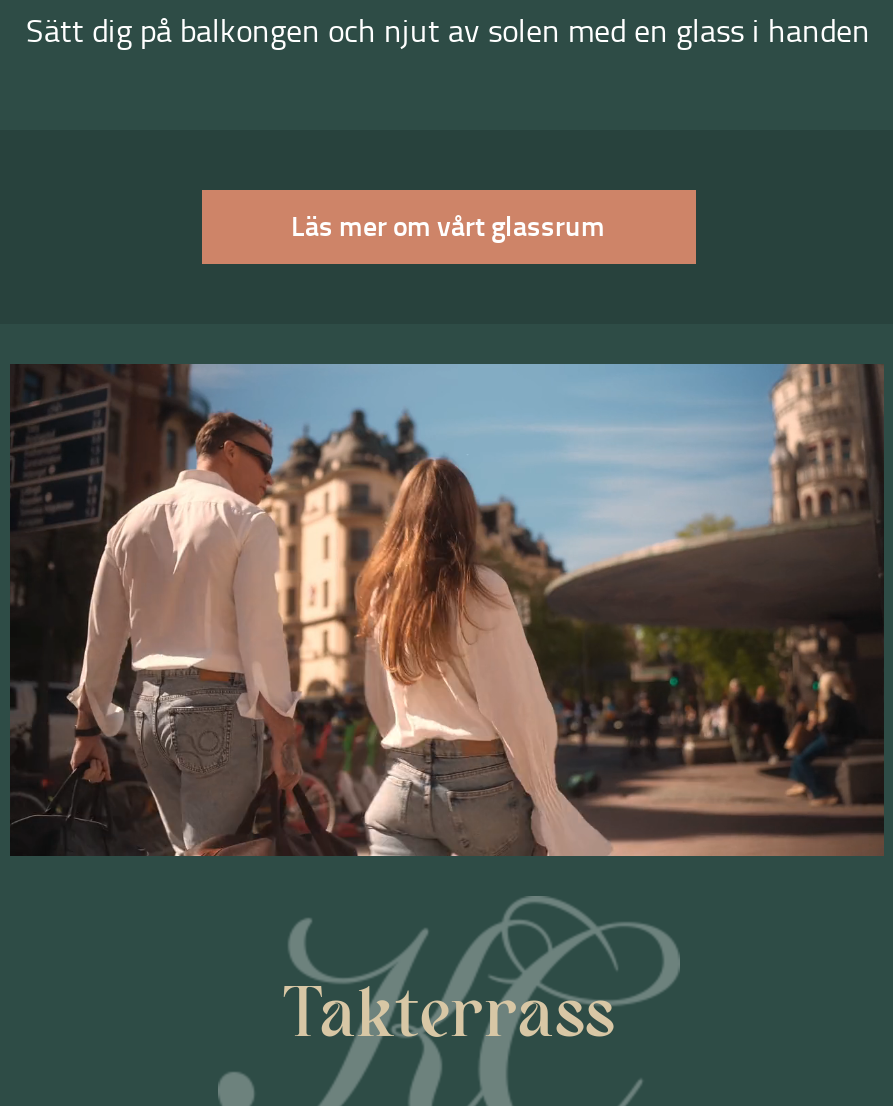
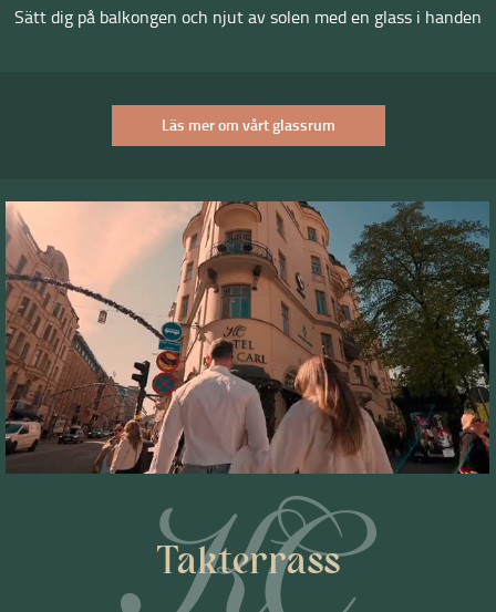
- [image]
+ [image]
